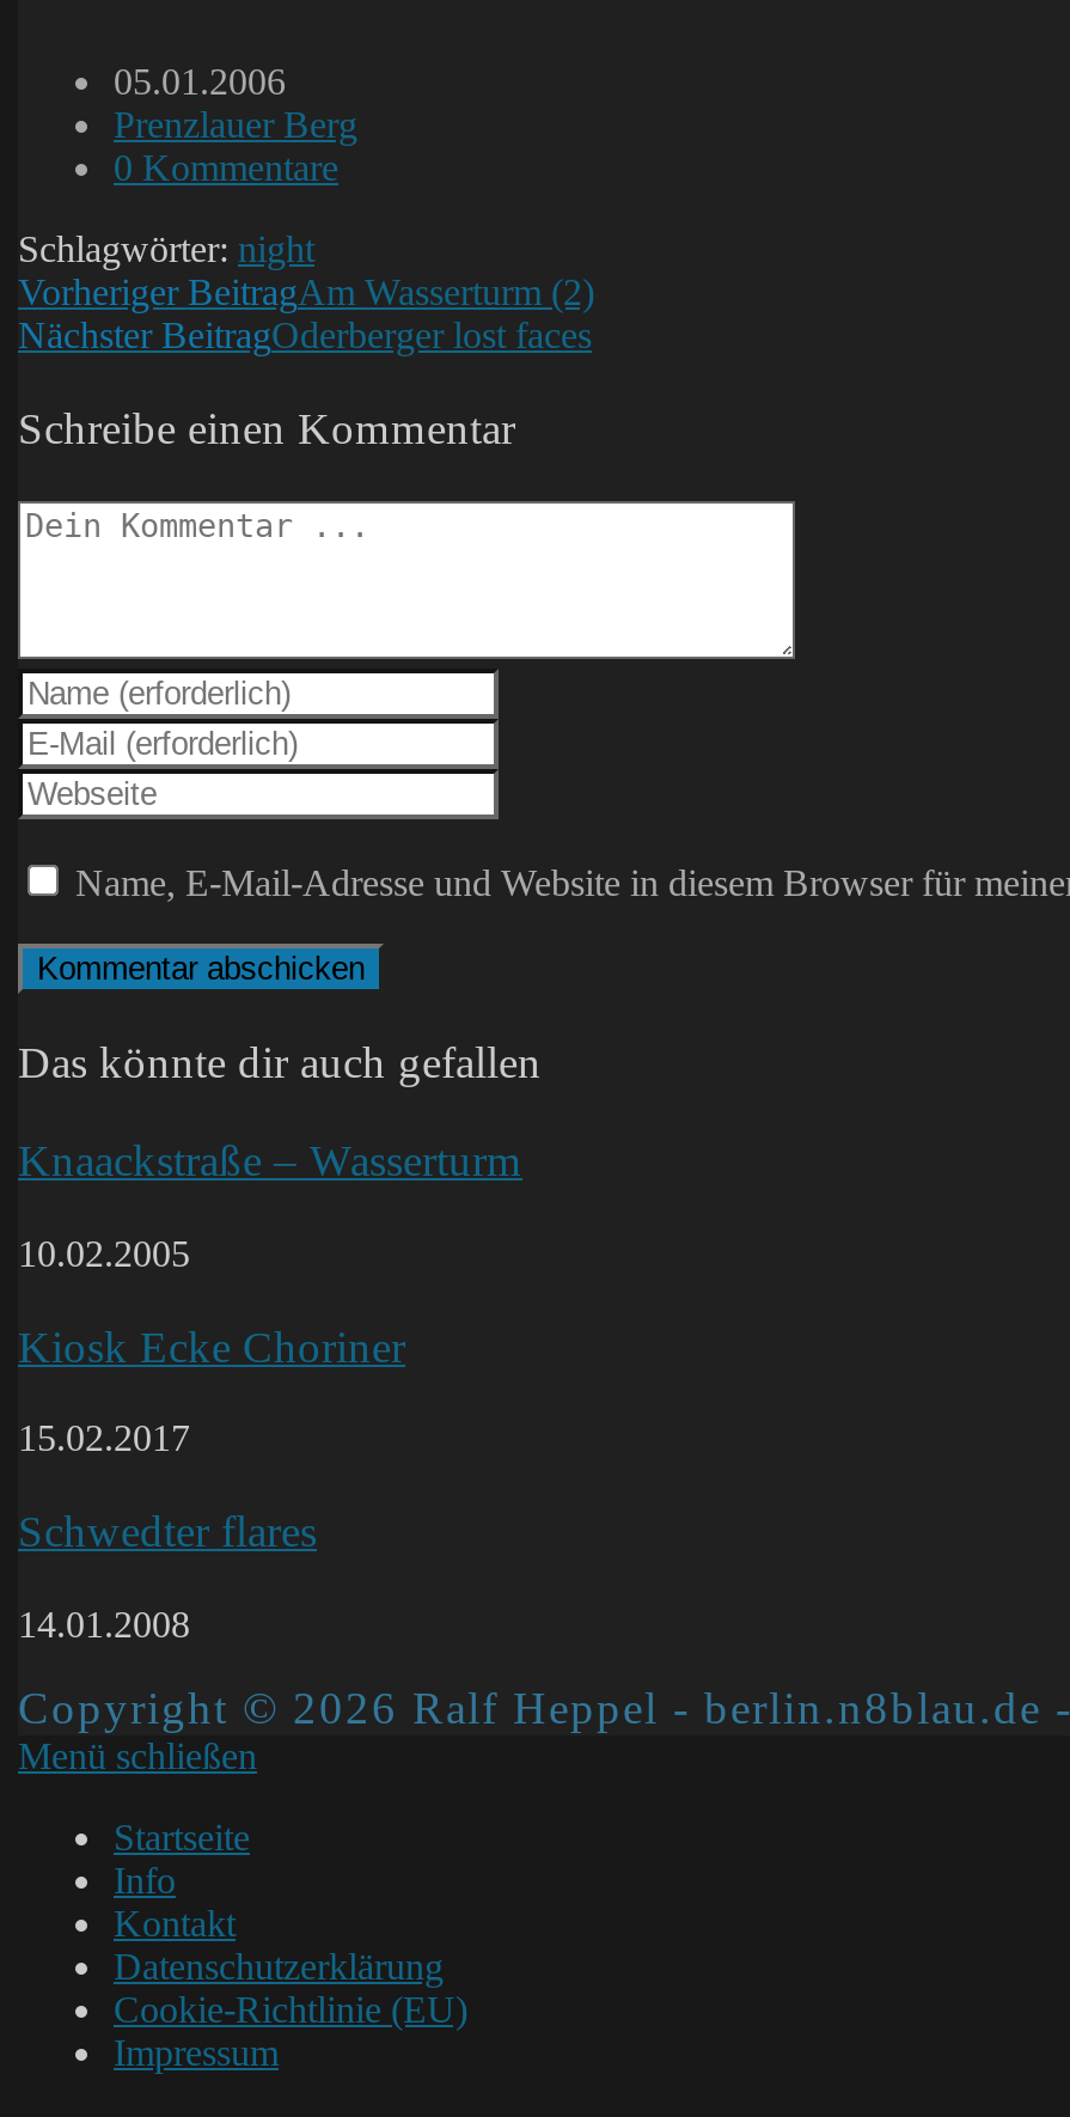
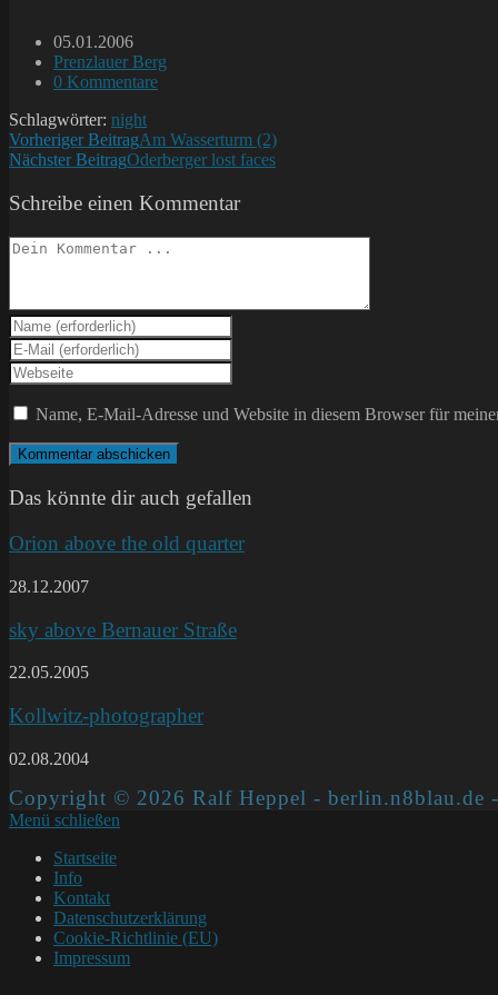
- Knaackstraße – Wasserturm
+ Orion above the old quarter

- 10.02.2005
+ 28.12.2007

- Kiosk Ecke Choriner
+ sky above Bernauer Straße

- 15.02.2017
+ 22.05.2005

- Schwedter flares
+ Kollwitz-photographer

- 14.01.2008
+ 02.08.2004
